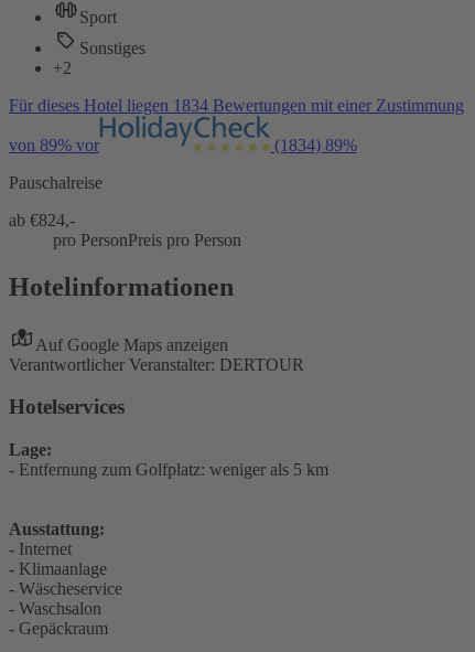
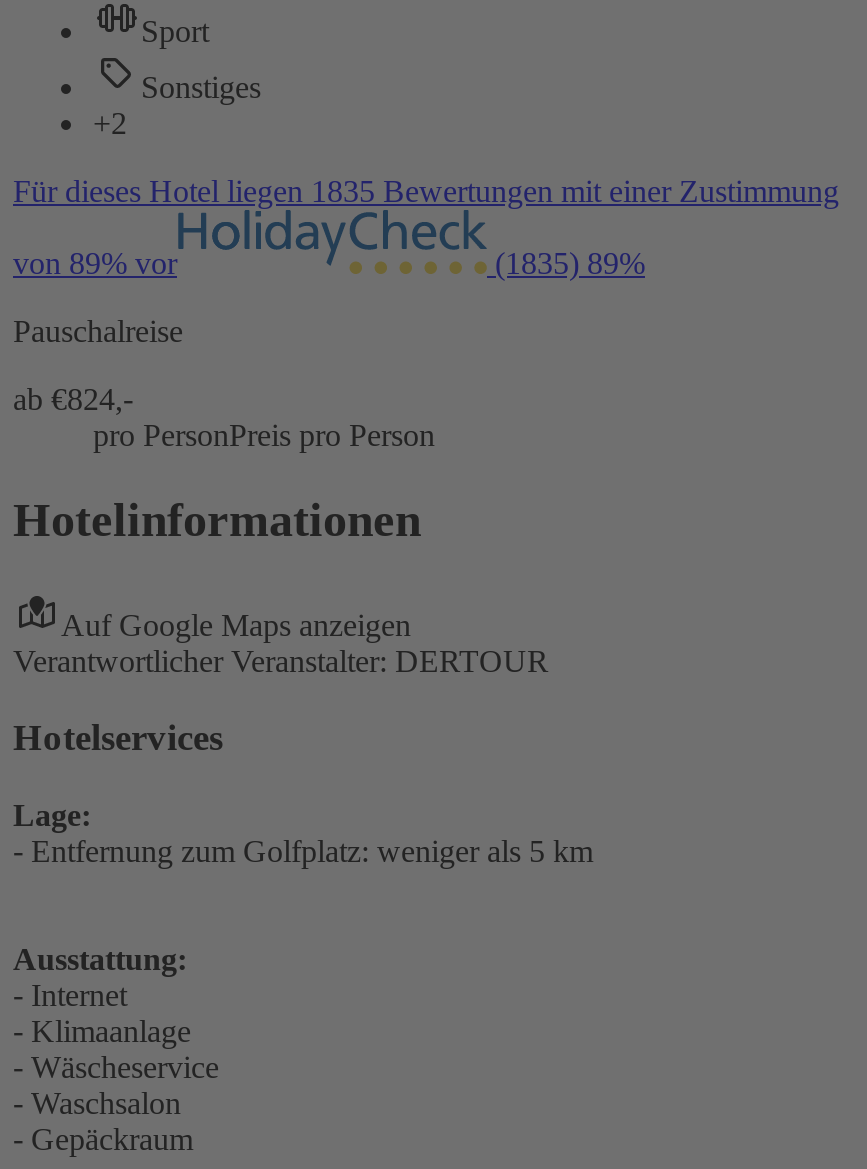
- Für dieses Hotel liegen 1834 Bewertungen mit einer Zustimmung
+ Für dieses Hotel liegen 1835 Bewertungen mit einer Zustimmung

- (1834) 89%
+ (1835) 89%
